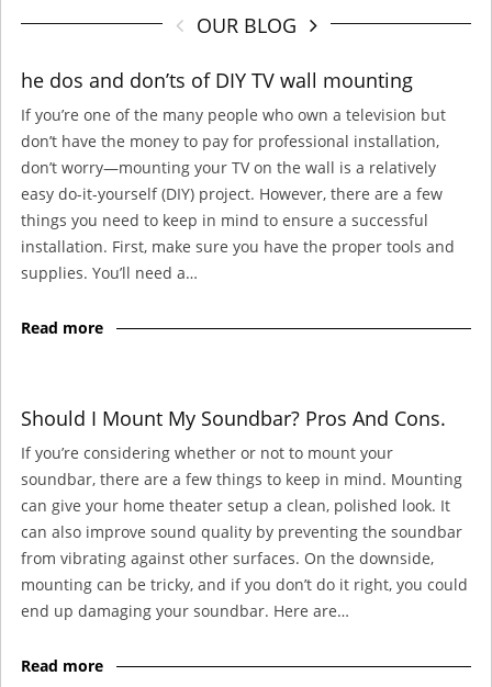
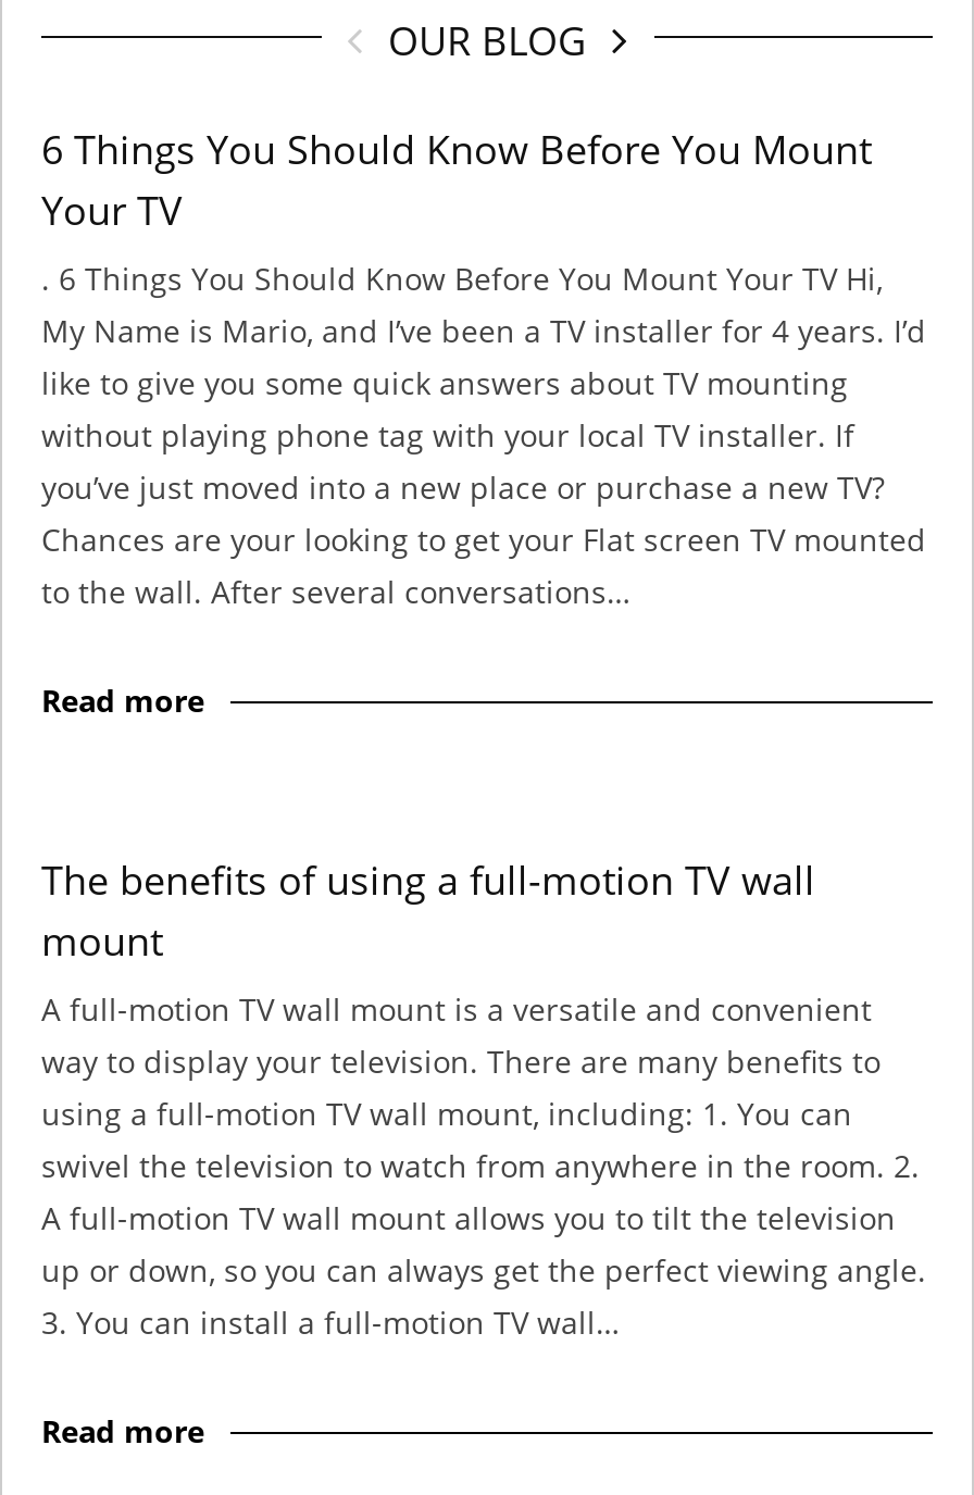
- he dos and don’ts of DIY TV wall mounting
- If you’re one of the many people who own a television but
- don’t have the money to pay for professional installation,
- don’t worry—mounting your TV on the wall is a relatively
- easy do-it-yourself (DIY) project. However, there are a few
- things you need to keep in mind to ensure a successful
- installation. First, make sure you have the proper tools and
- supplies. You’ll need a…
+ 6 Things You Should Know Before You Mount
+ Your TV
+ . 6 Things You Should Know Before You Mount Your TV Hi,
+ My Name is Mario, and I’ve been a TV installer for 4 years. I’d
+ like to give you some quick answers about TV mounting
+ without playing phone tag with your local TV installer. If
+ you’ve just moved into a new place or purchase a new TV?
+ Chances are your looking to get your Flat screen TV mounted
+ to the wall. After several conversations…

- Should I Mount My Soundbar? Pros And Cons.
- If you’re considering whether or not to mount your
- soundbar, there are a few things to keep in mind. Mounting
- can give your home theater setup a clean, polished look. It
- can also improve sound quality by preventing the soundbar
- from vibrating against other surfaces. On the downside,
- mounting can be tricky, and if you don’t do it right, you could
- end up damaging your soundbar. Here are…
+ The benefits of using a full-motion TV wall
+ mount
+ A full-motion TV wall mount is a versatile and convenient
+ way to display your television. There are many benefits to
+ using a full-motion TV wall mount, including: 1. You can
+ swivel the television to watch from anywhere in the room. 2.
+ A full-motion TV wall mount allows you to tilt the television
+ up or down, so you can always get the perfect viewing angle.
+ 3. You can install a full-motion TV wall…
